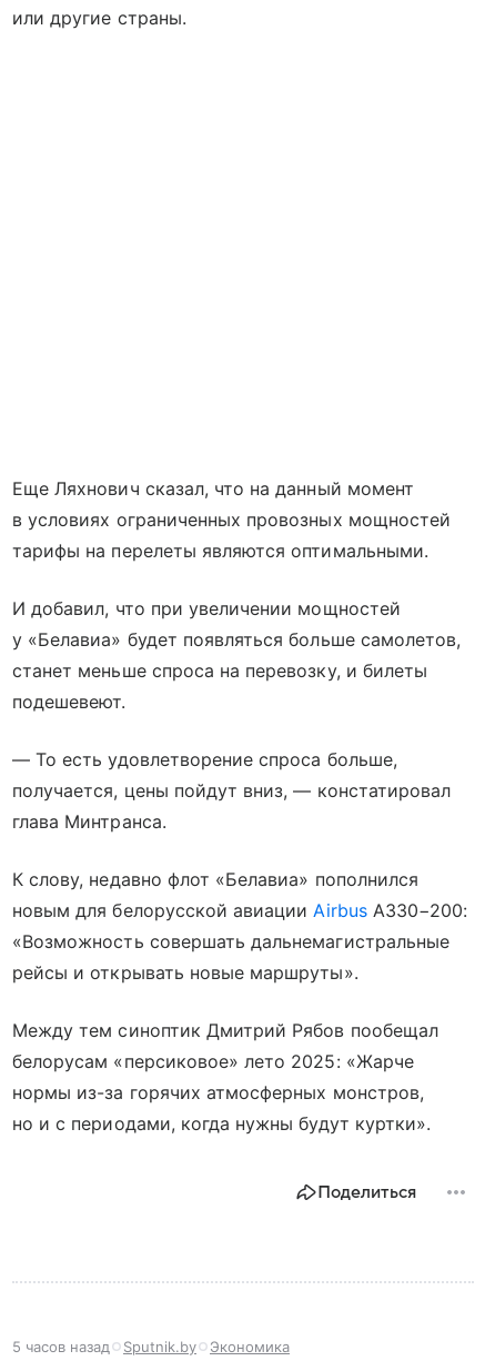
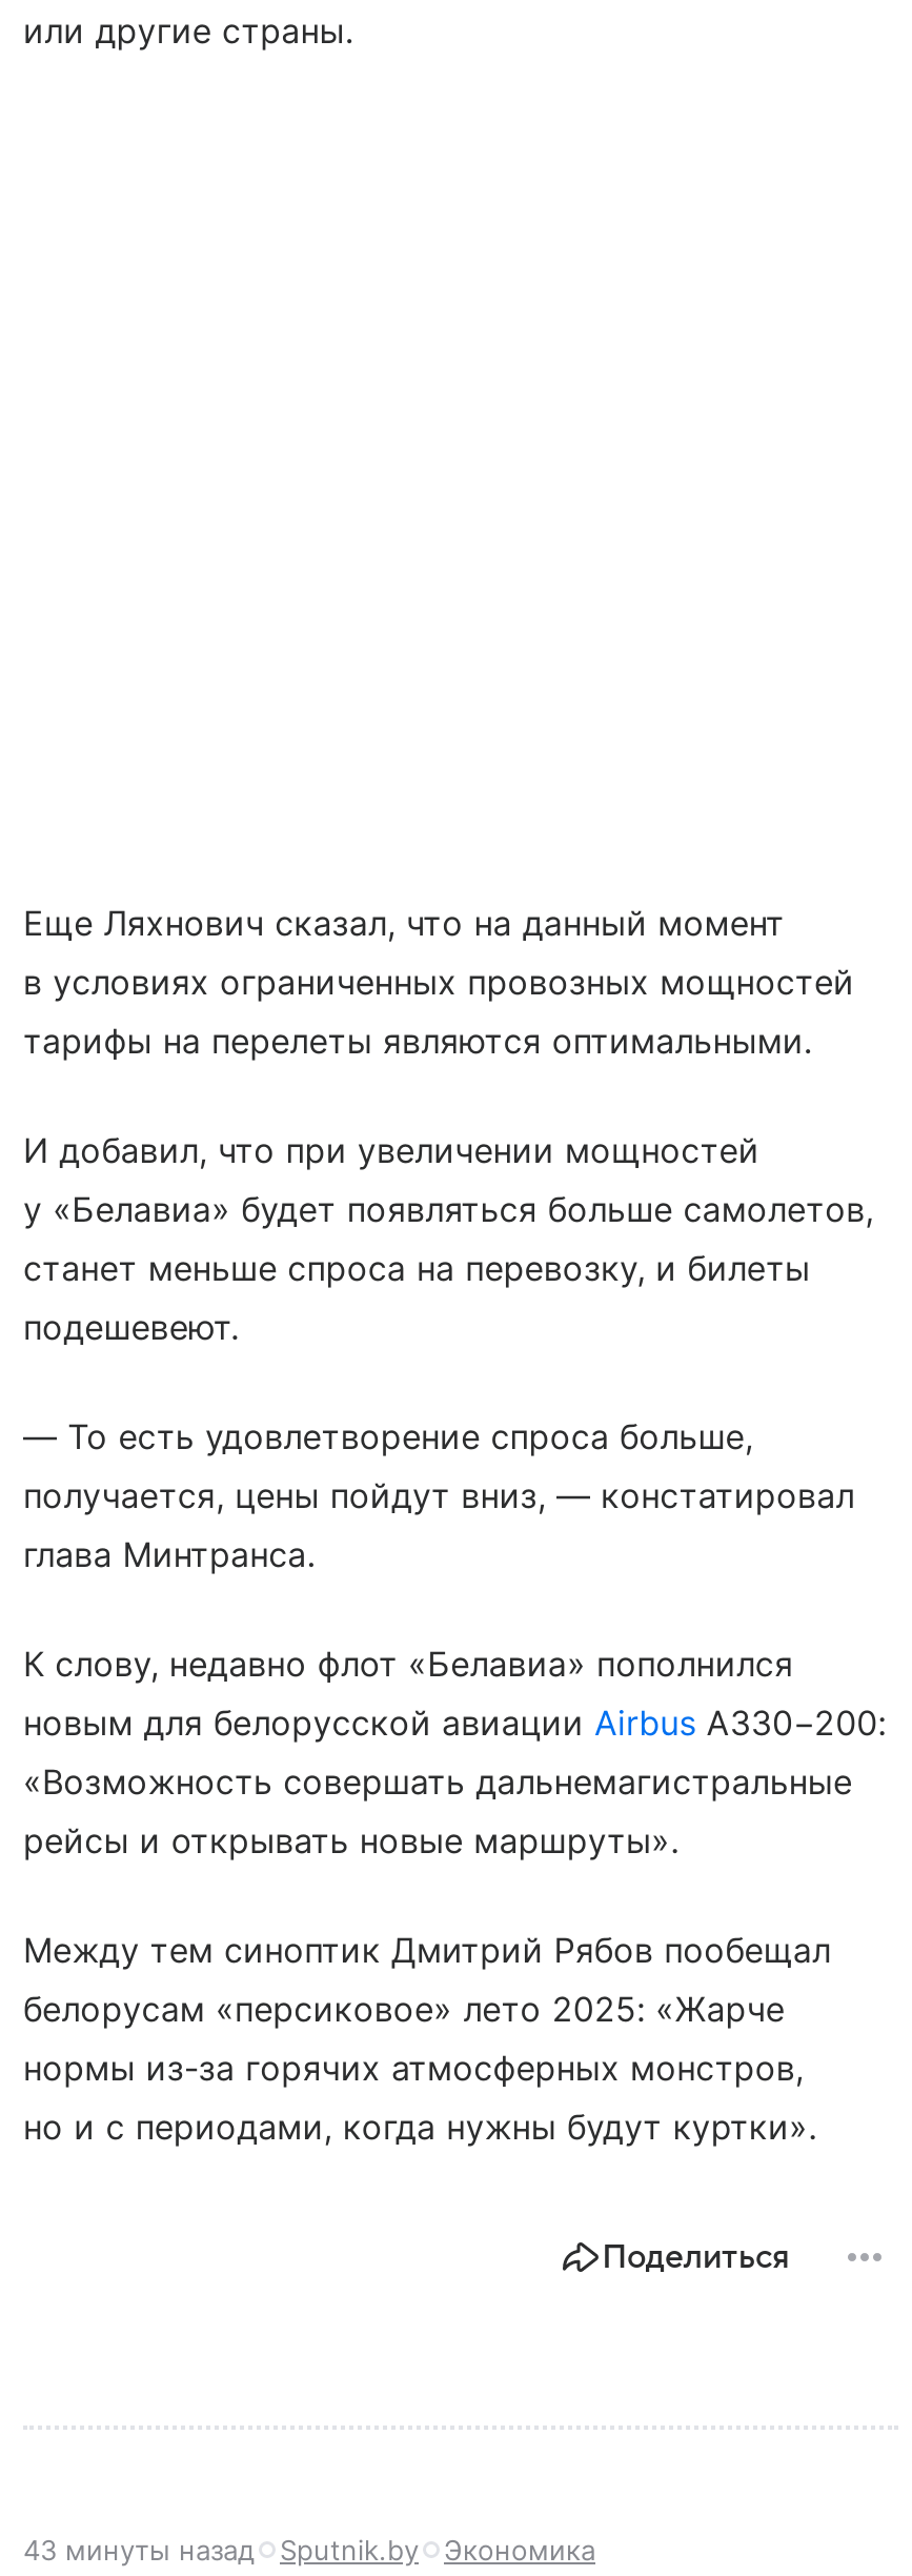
- 5 часов назад Sputnik.by Экономика
+ 43 минуты назад Sputnik.by Экономика
